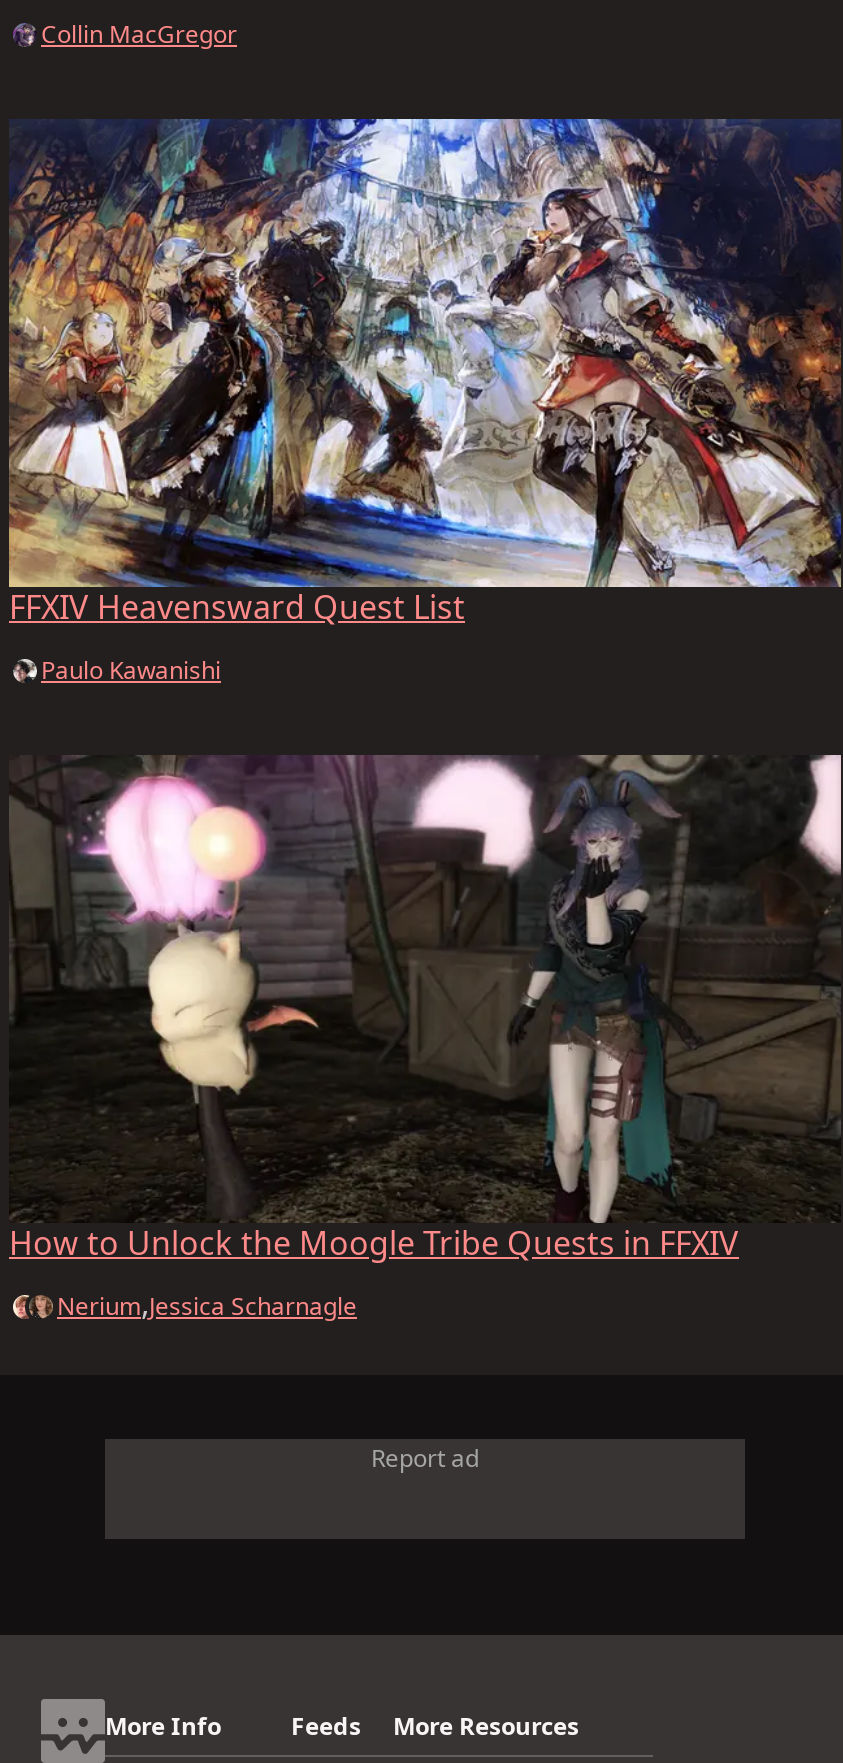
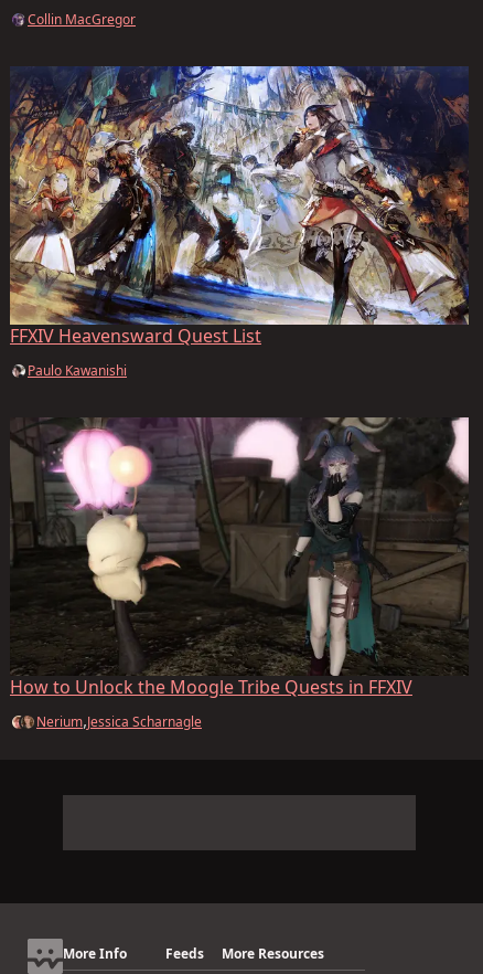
- Report ad
